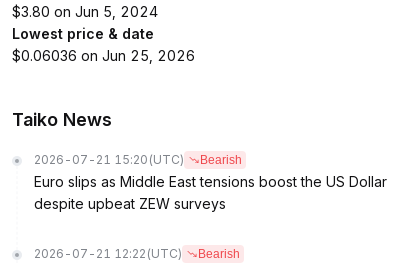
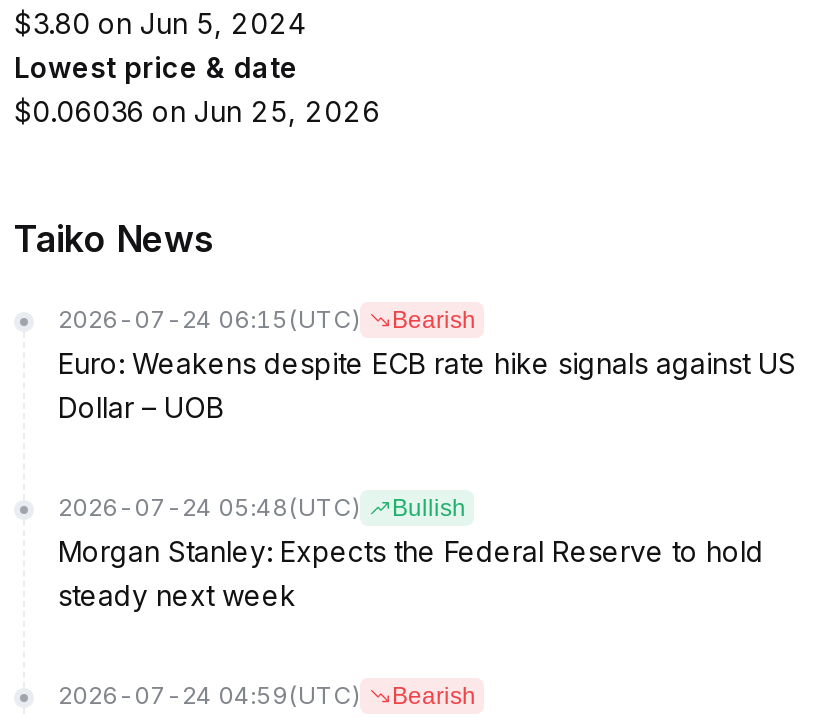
- 2026-07-21 15:20 (UTC) Bearish
+ 2026-07-24 06:15 (UTC) Bearish

- Euro slips as Middle East tensions boost the US Dollar
- despite upbeat ZEW surveys
- 2026-07-21 12:22 (UTC)
+ Euro: Weakens despite ECB rate hike signals against US
+ Dollar – UOB
+ 2026-07-24 05:48(UTC)
+ Bullish
+ Morgan Stanley: Expects the Federal Reserve to hold
+ steady next week
+ 2026-07-24 04:59(UTC)
